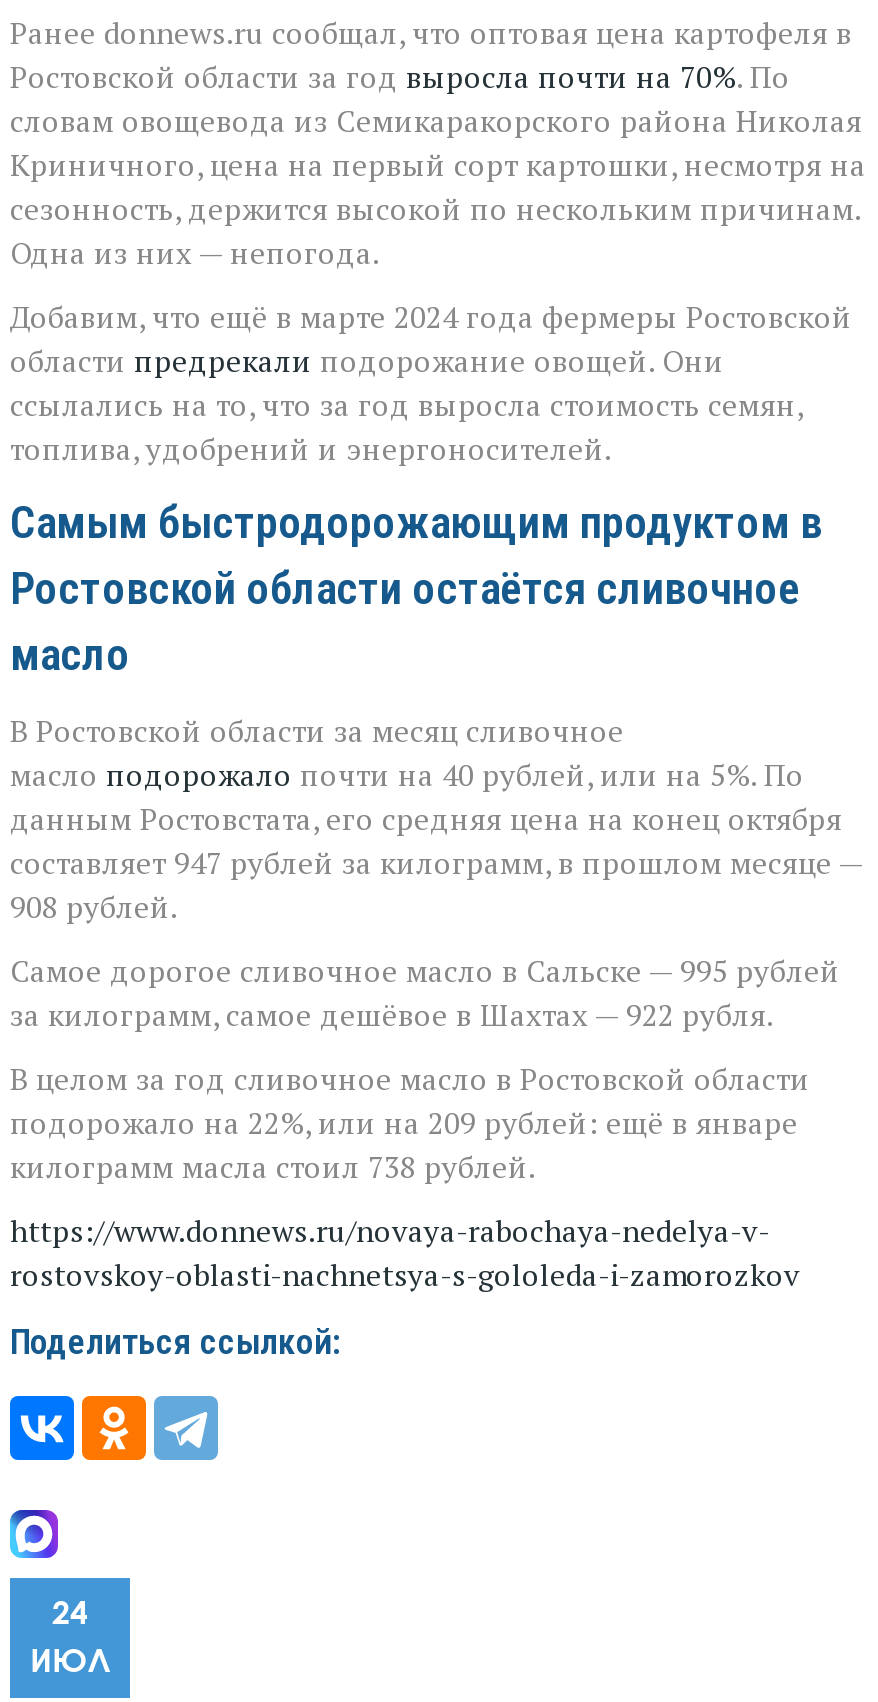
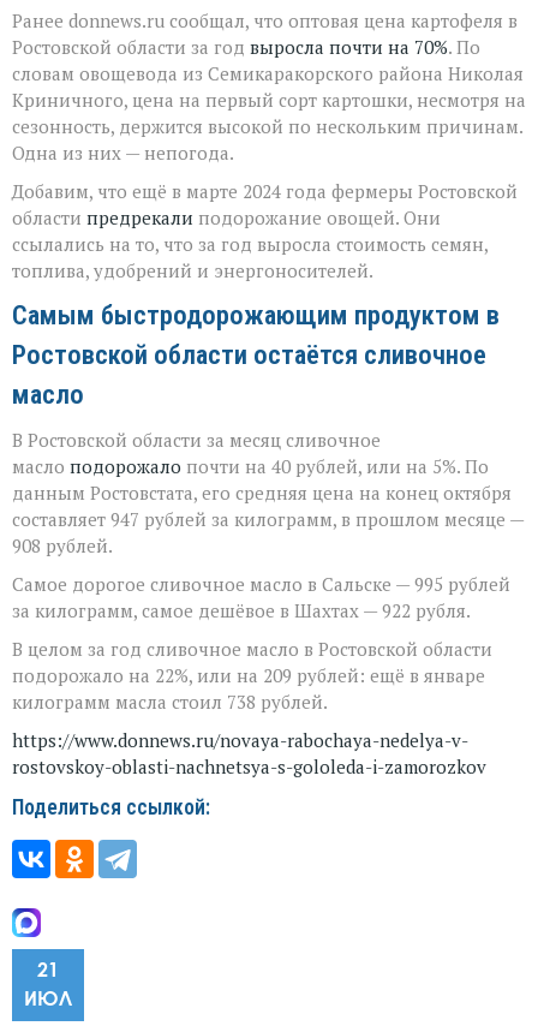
- 24
+ 21
